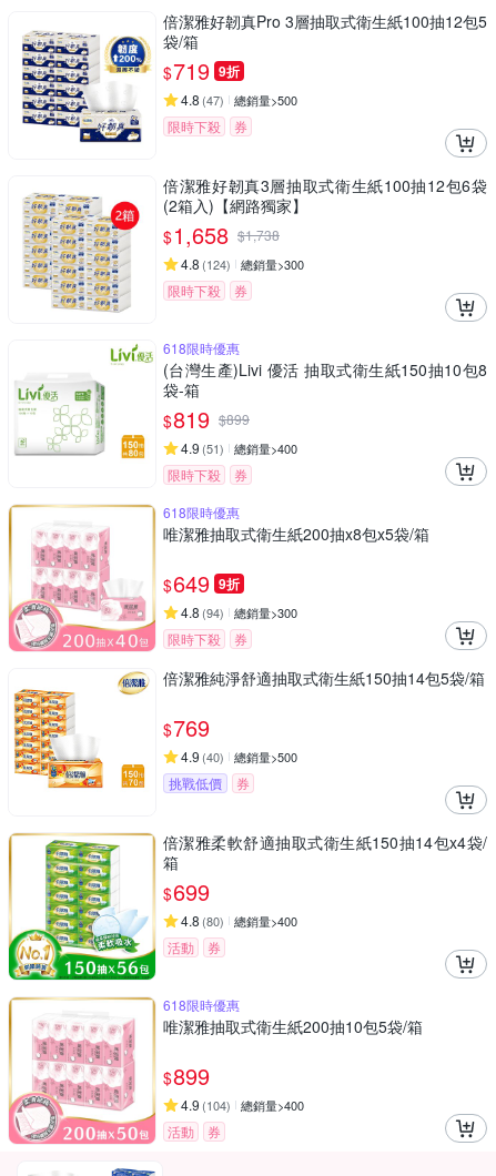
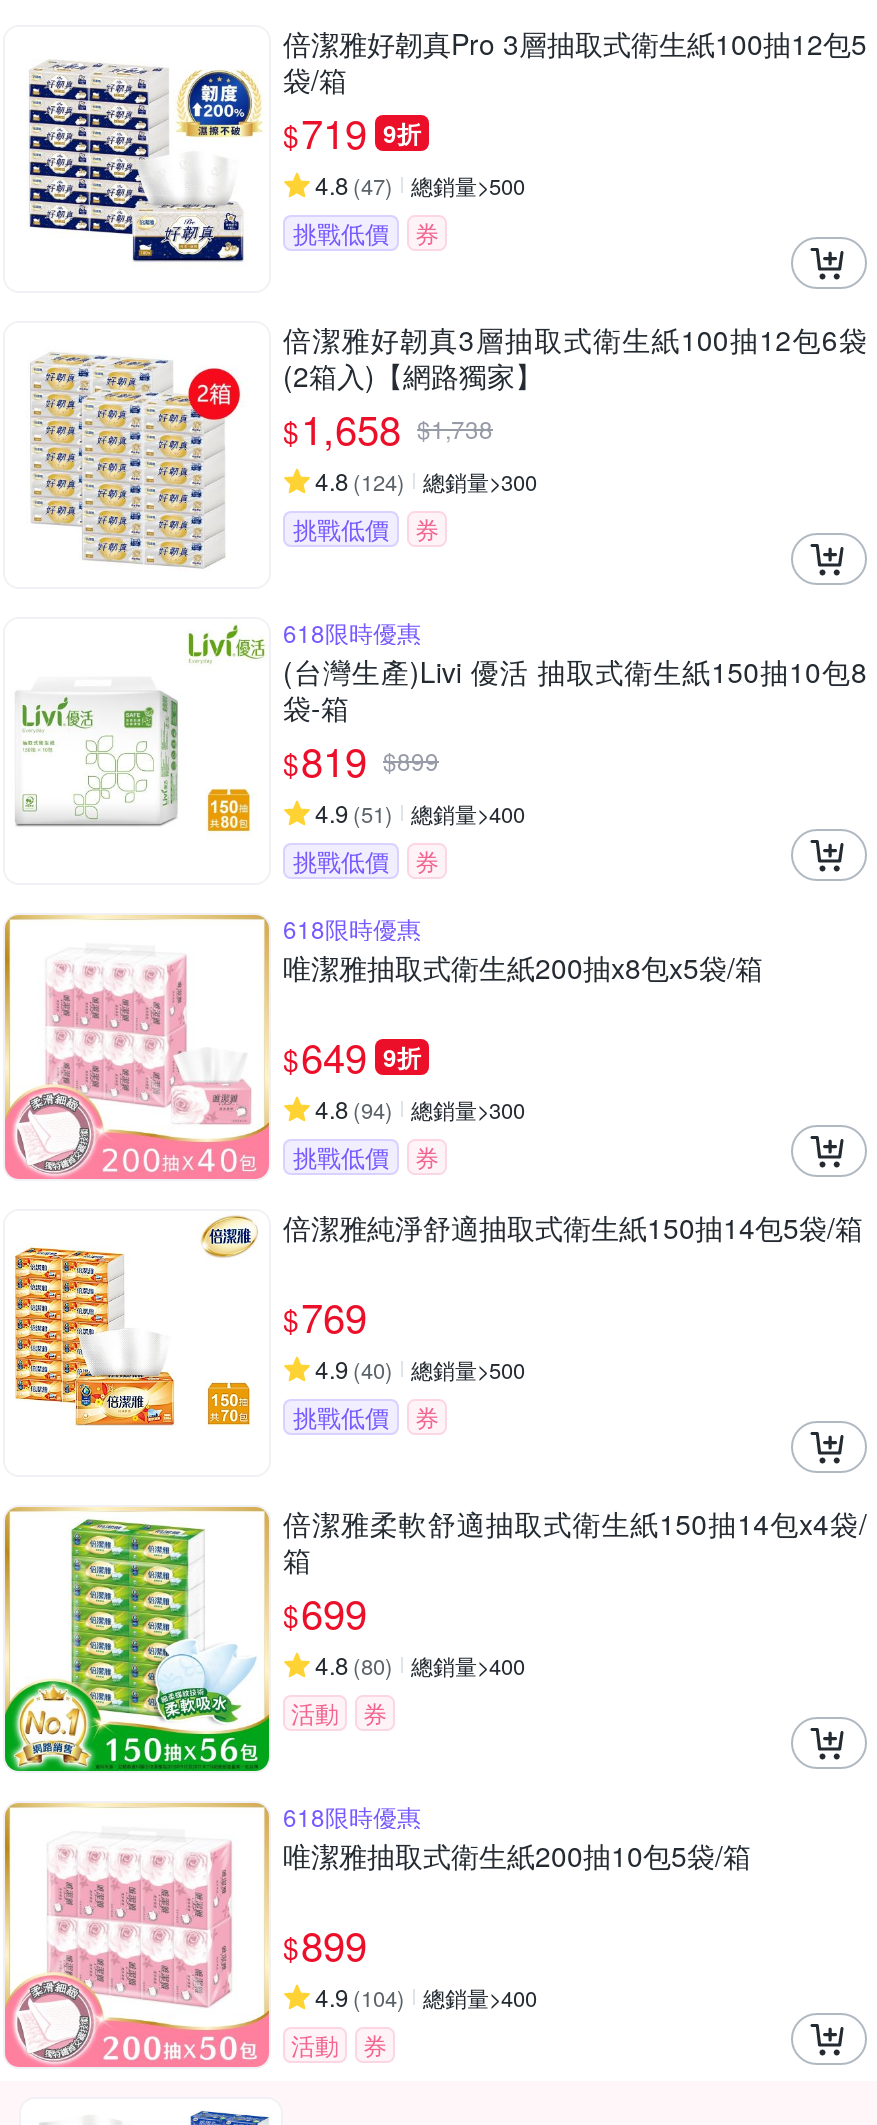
- 限時下殺
+ 挑戰低價

- 限時下殺
+ 挑戰低價

- 限時下殺
+ 挑戰低價

- 限時下殺
+ 挑戰低價
